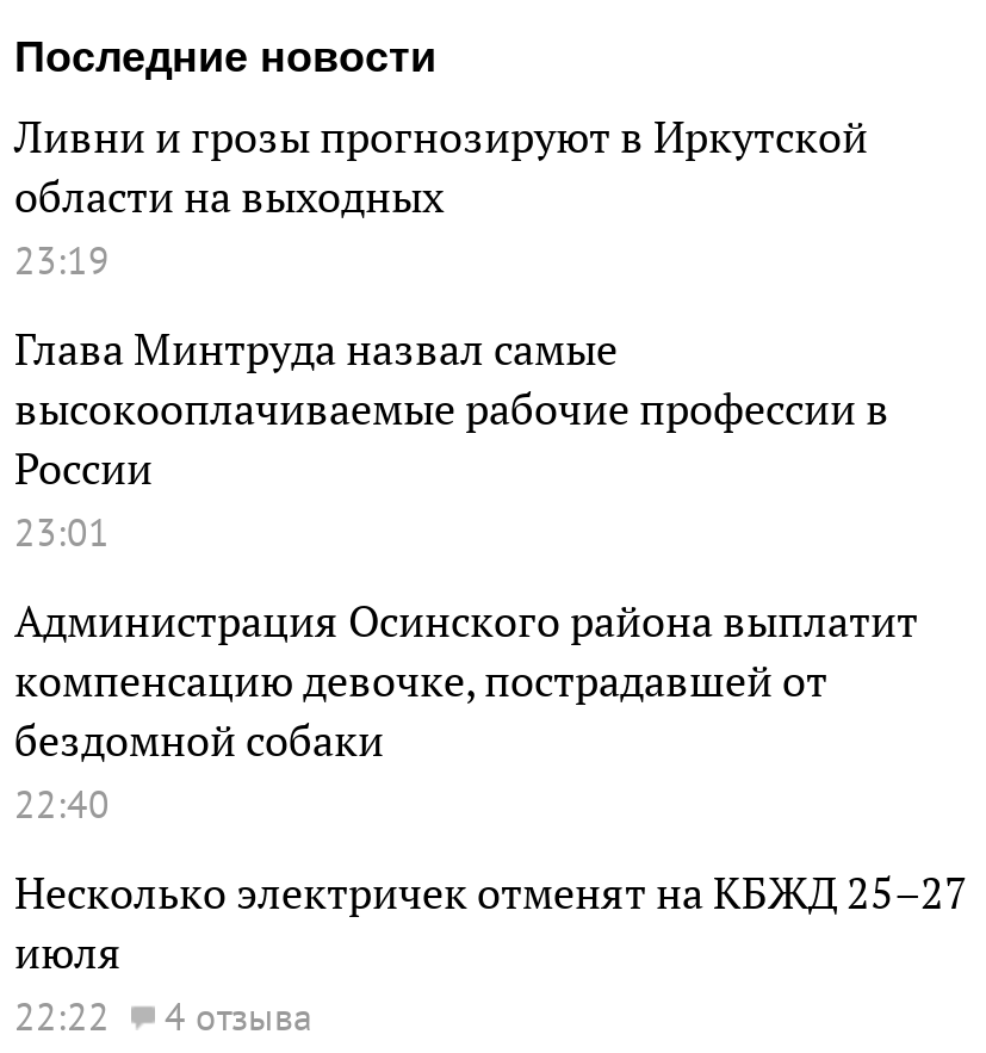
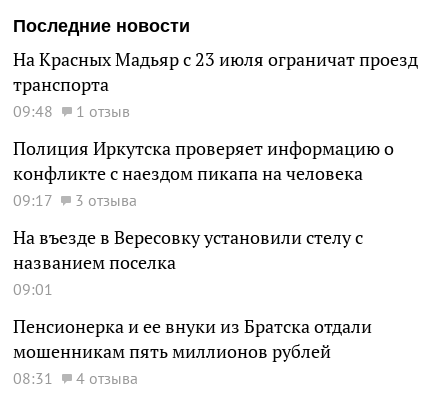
- Ливни и грозы прогнозируют в Иркутской
- области на выходных
- 23:19
+ На Красных Мадьяр с 23 июля ограничат проезд
+ транспорта
+ 09:48
+ 1 отзыв

- Глава Минтруда назвал самые
- высокооплачиваемые рабочие профессии в
- России
- 23:01
+ Полиция Иркутска проверяет информацию о
+ конфликте с наездом пикапа на человека
+ 09:17
+ 3 отзыва

- Администрация Осинского района выплатит
- компенсацию девочке, пострадавшей от
- бездомной собаки
- 22:40
+ На въезде в Вересовку установили стелу с
+ названием поселка
+ 09:01

- Несколько электричек отменят на КБЖД 25–27
- июля
- 22:22
+ Пенсионерка и ее внуки из Братска отдали
+ мошенникам пять миллионов рублей
+ 08:31
